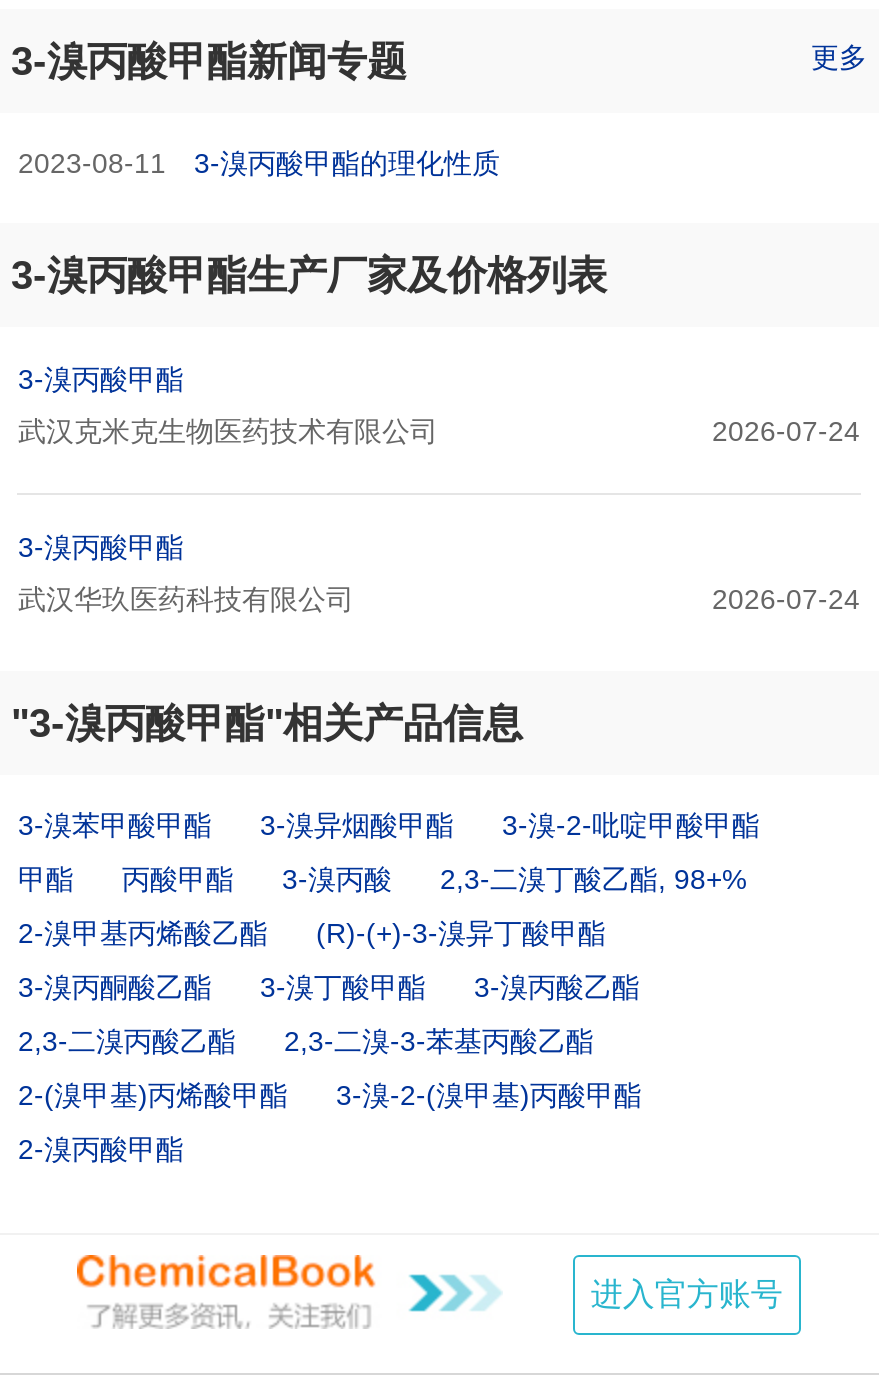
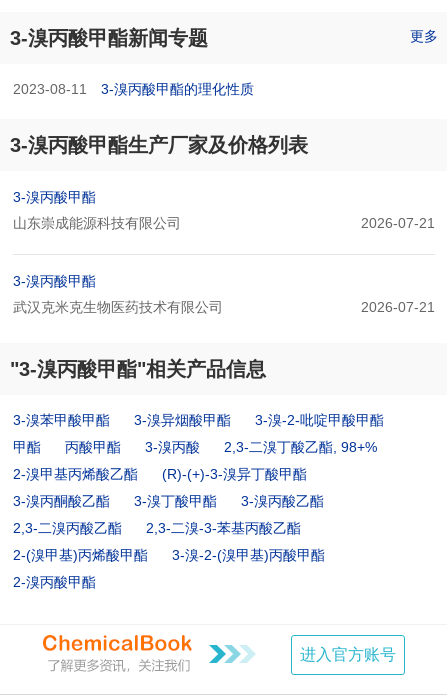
moved down: 武汉克米克生物医药技术有限公司

- 2026-07-24
+ 山东崇成能源科技有限公司
+ 2026-07-21

- 武汉华玖医药科技有限公司
- 2026-07-24
+ 2026-07-21
